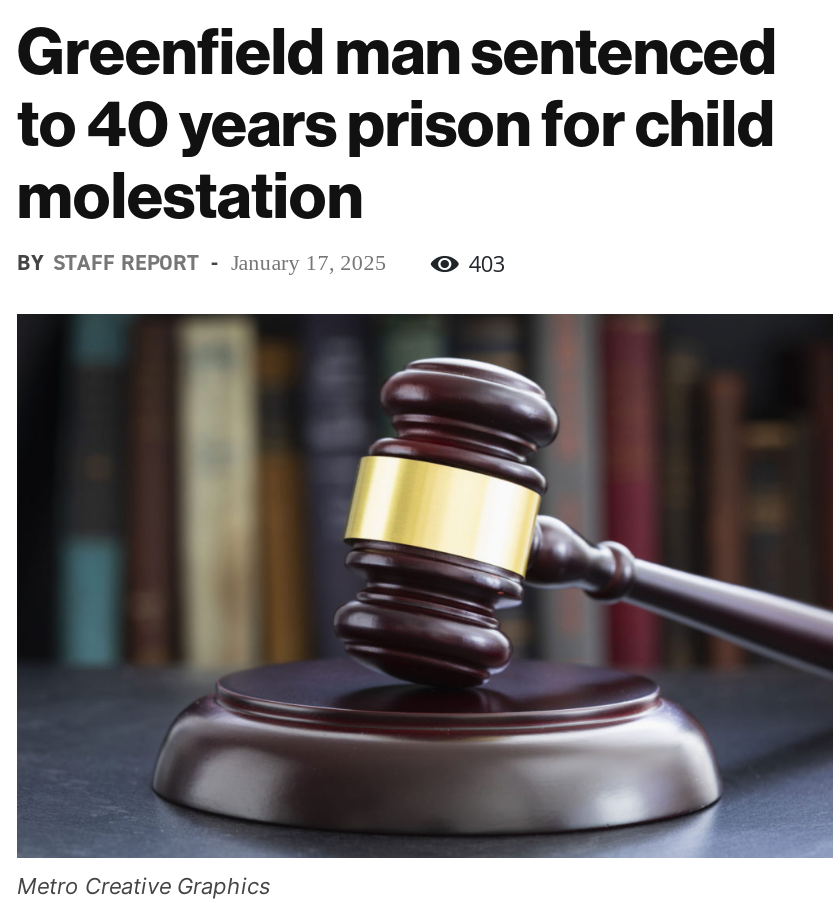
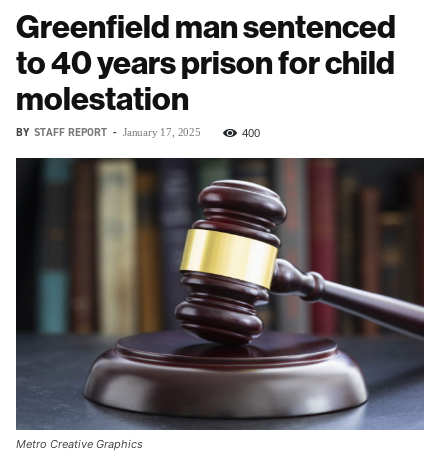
- 403
+ 400
